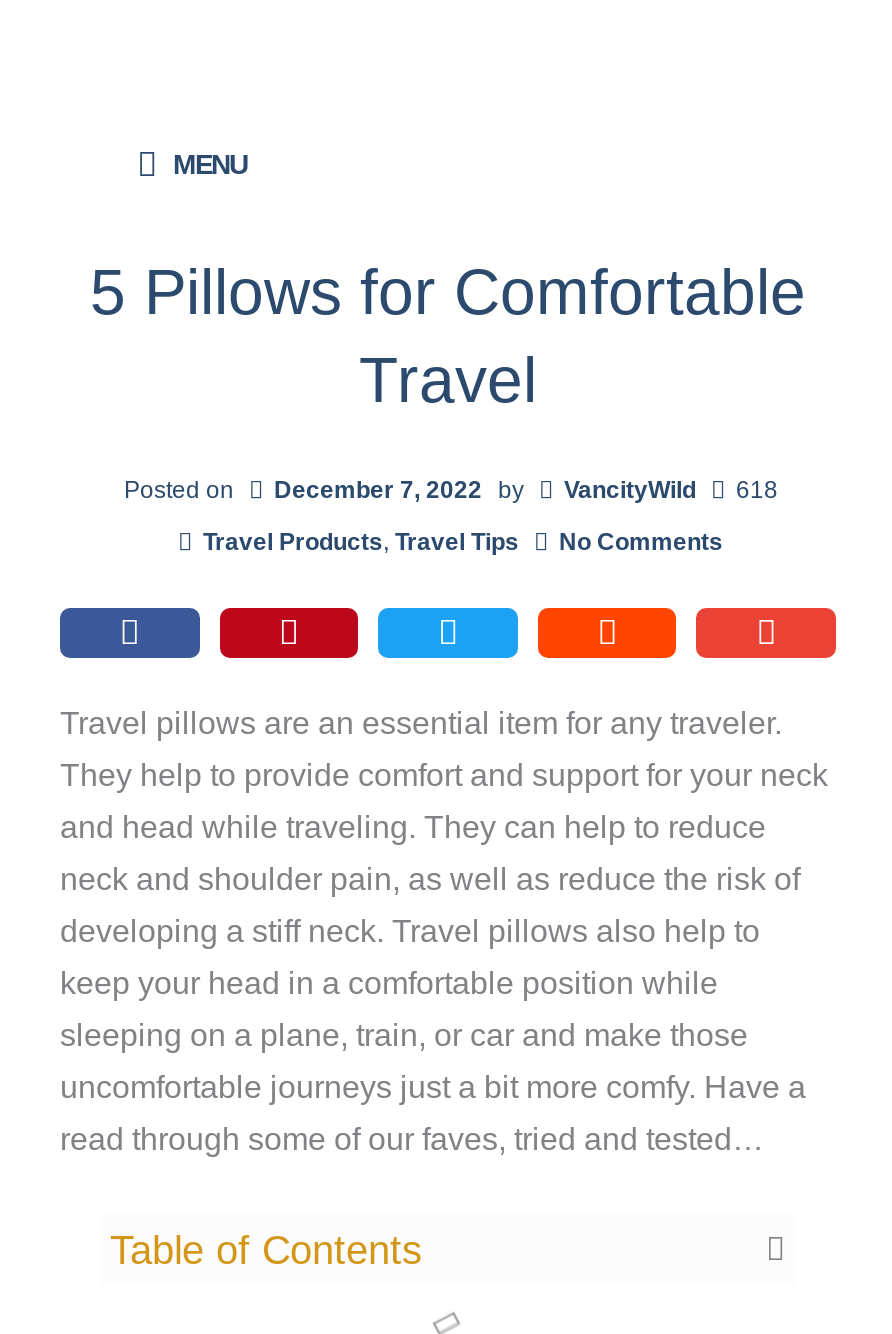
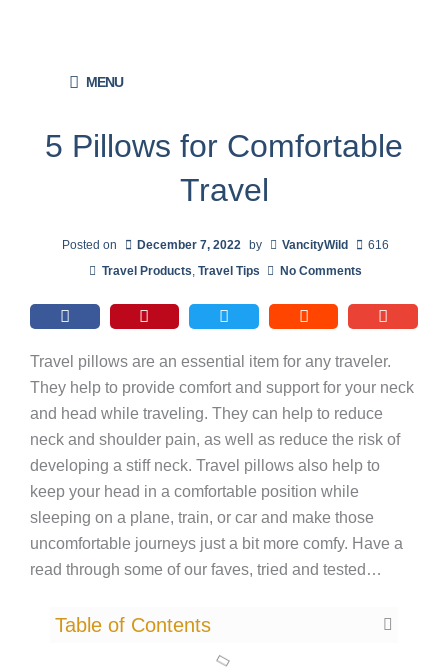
- Posted on December 7, 2022 by VancityWild 618
+ Posted on December 7, 2022 by VancityWild 616
